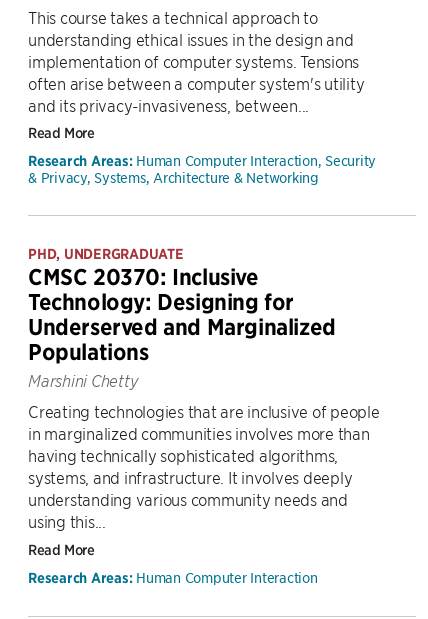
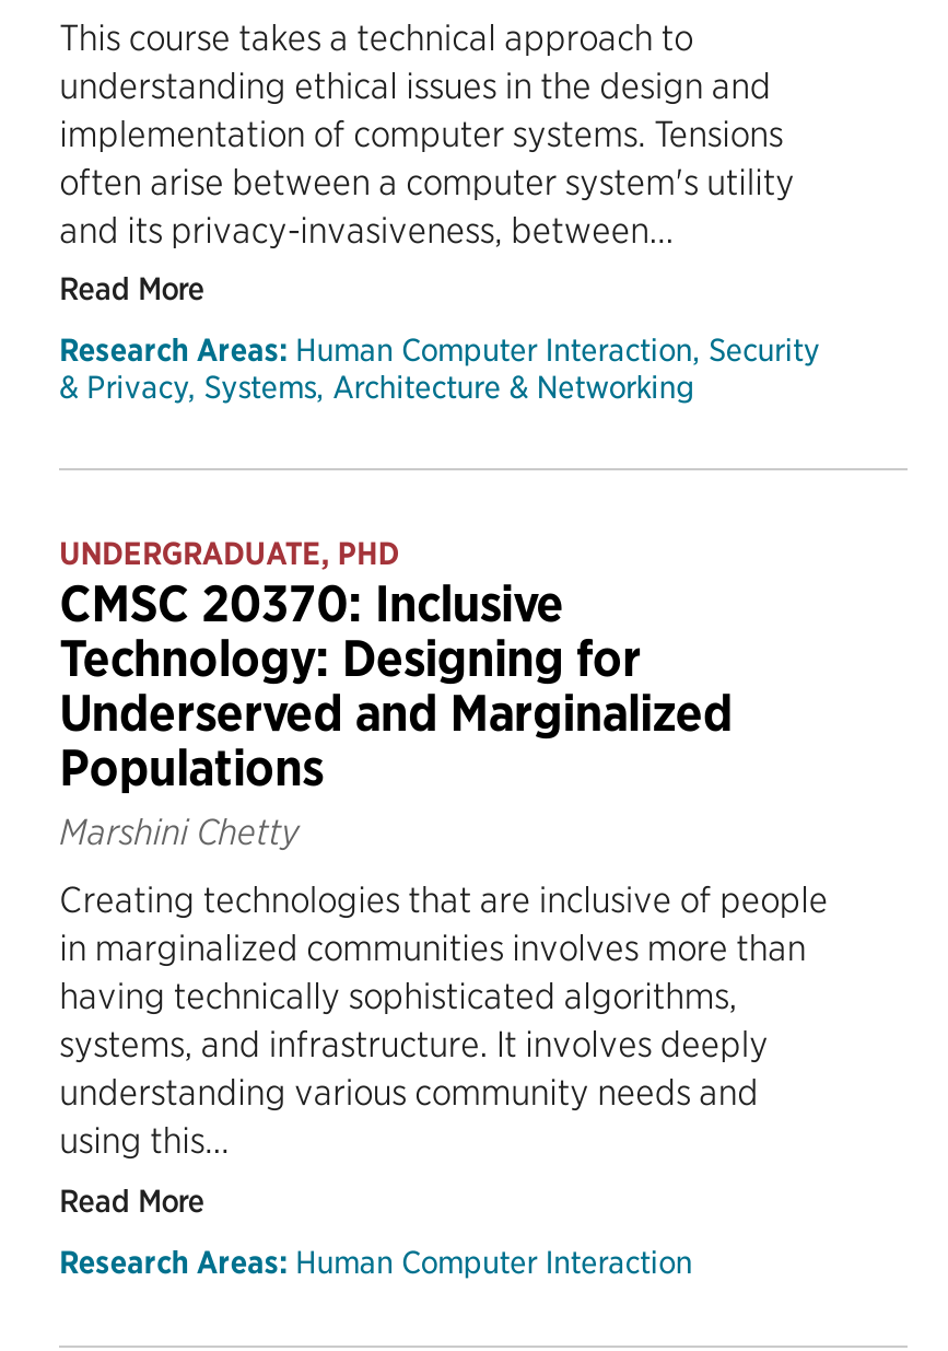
- PHD, UNDERGRADUATE
+ UNDERGRADUATE, PHD
